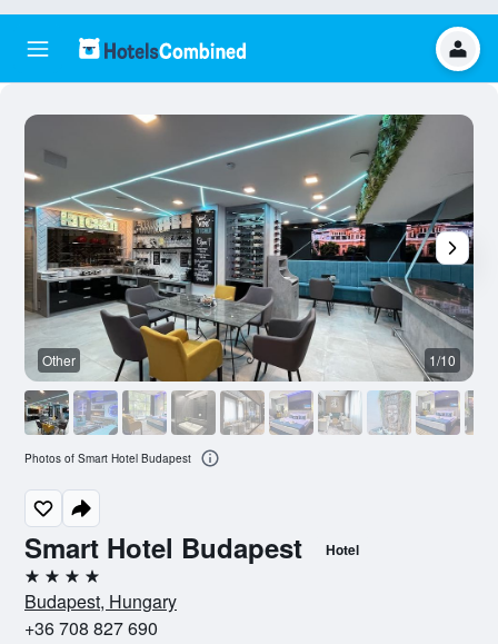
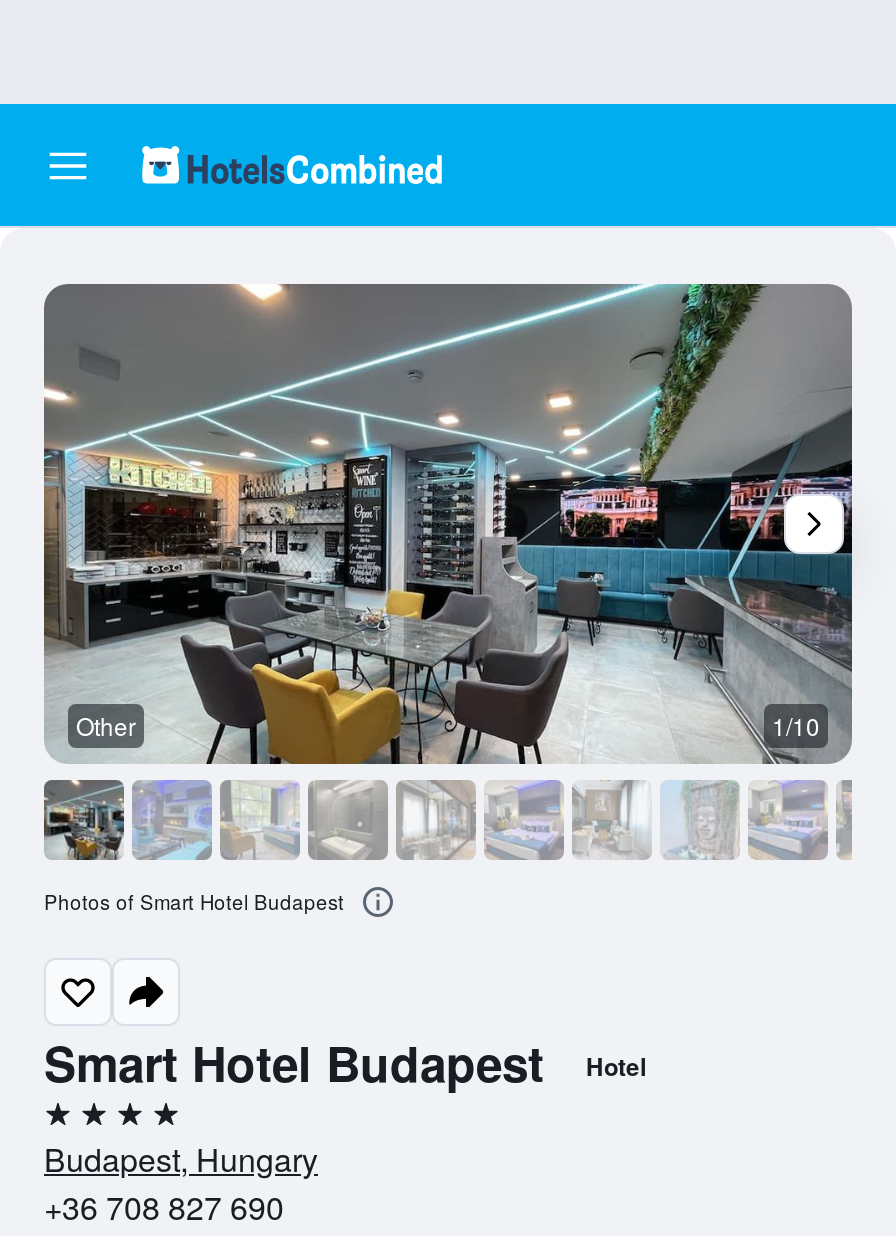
- [image]
